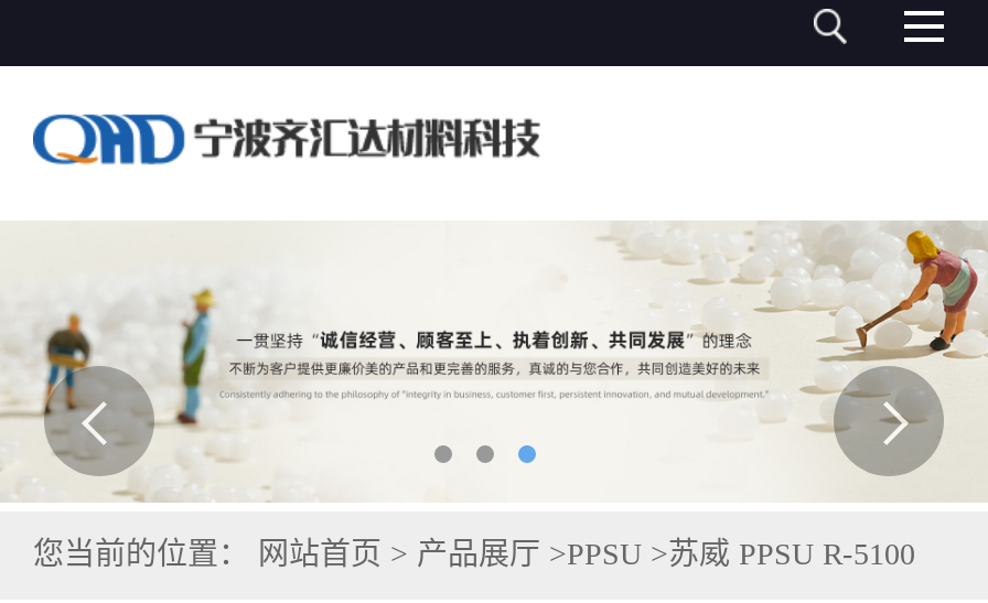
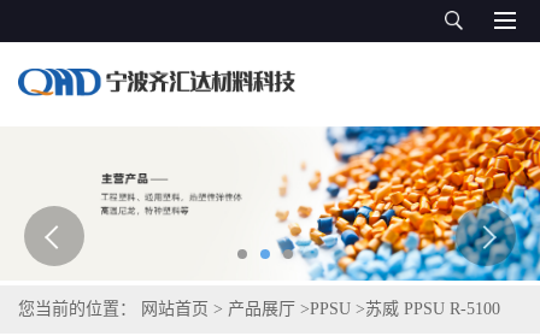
- [image]
+ [image]
